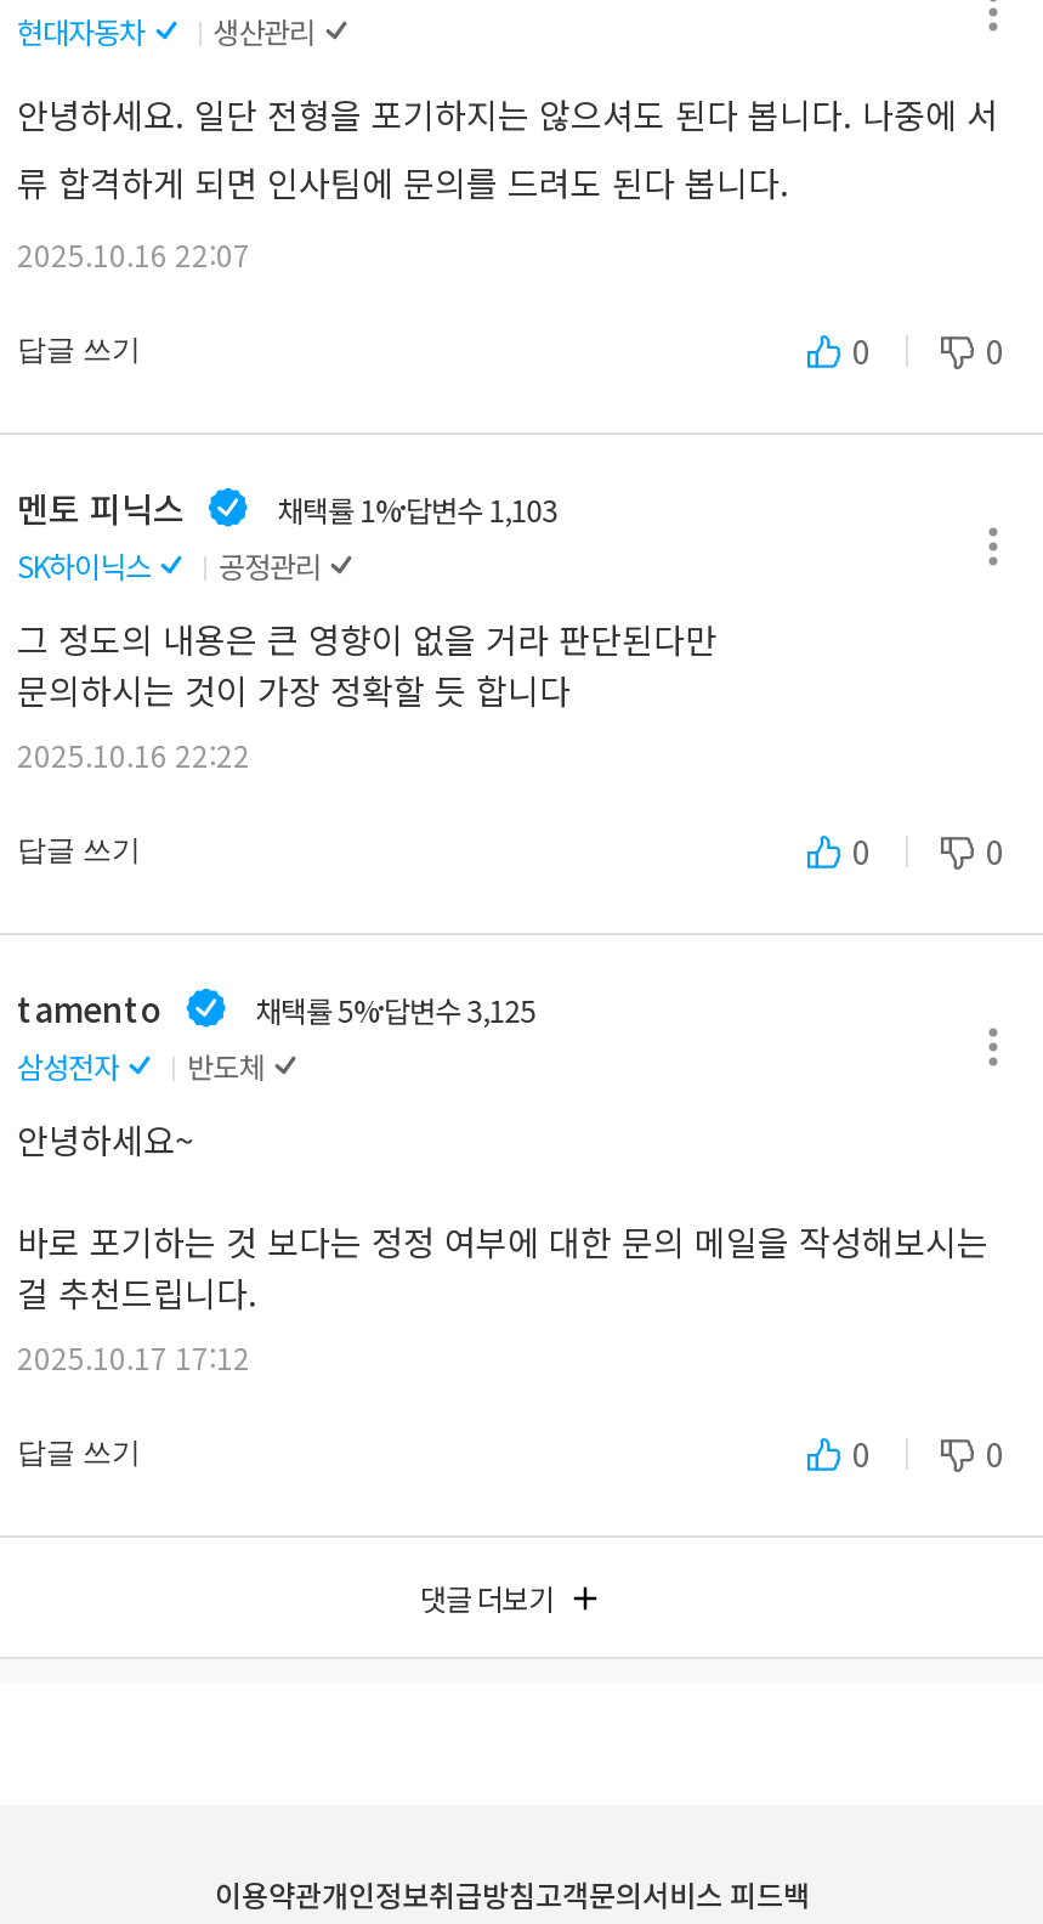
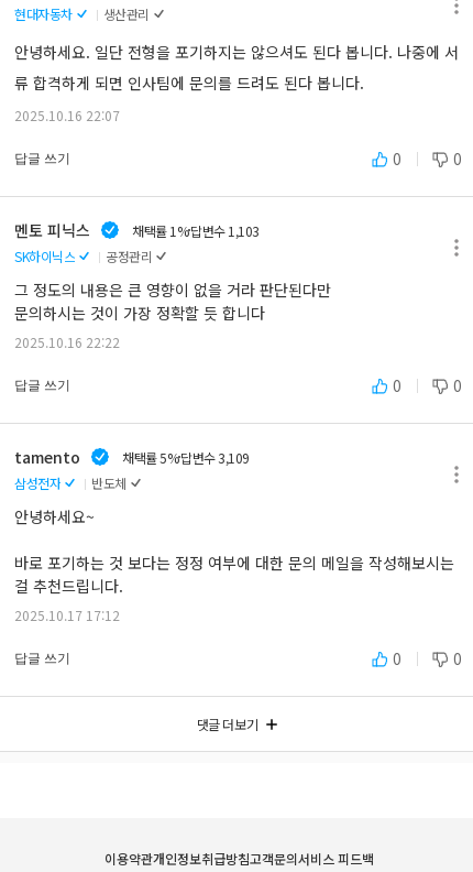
- 채택률 5% 답변수 3,125
+ 채택률 5% 답변수 3,109
